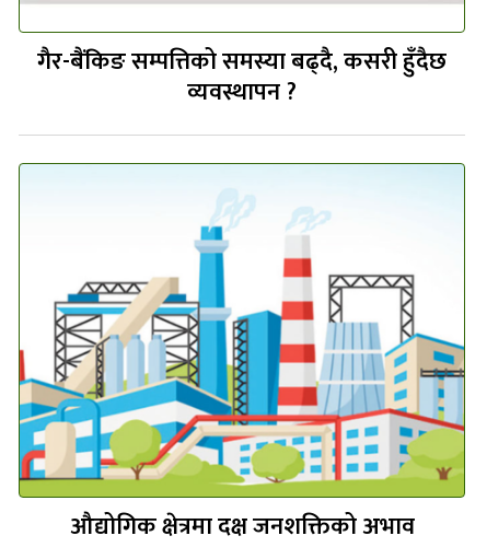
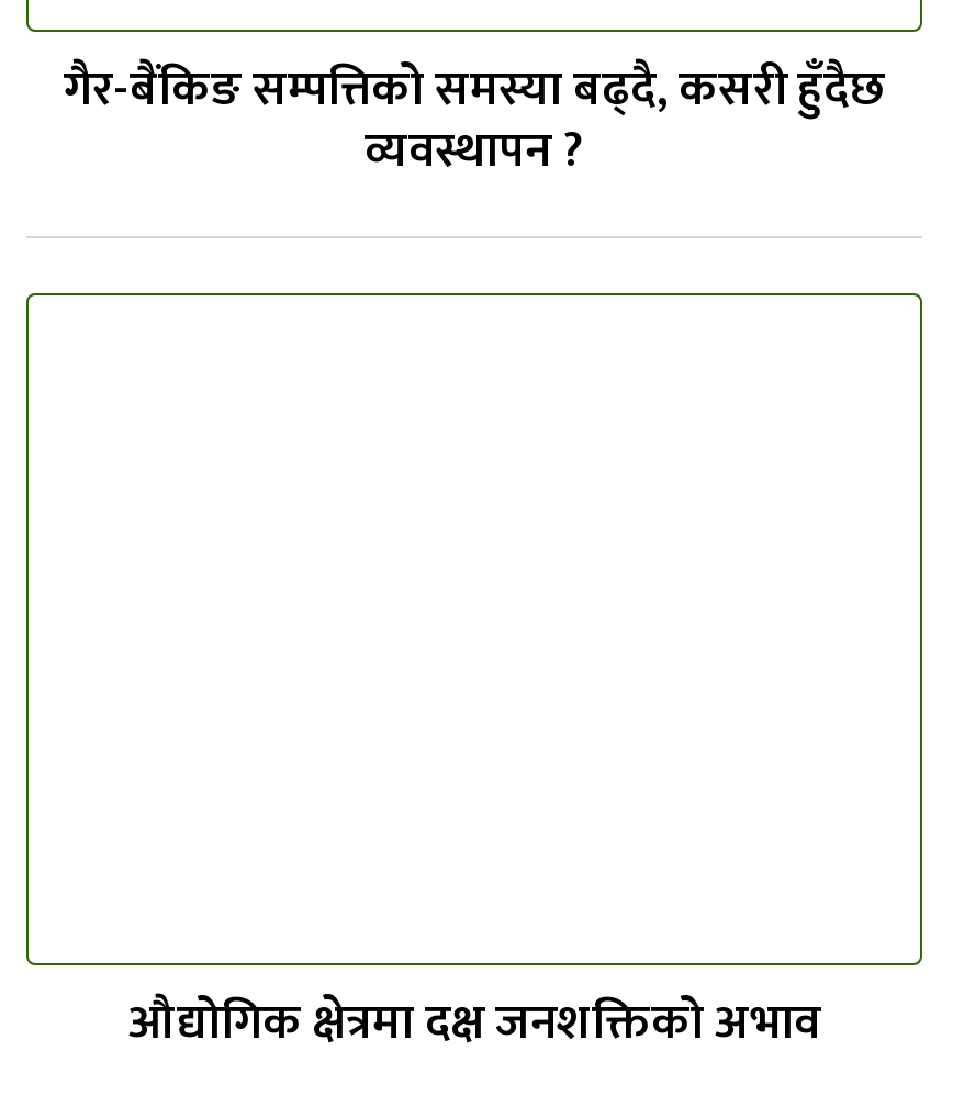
- [image]
